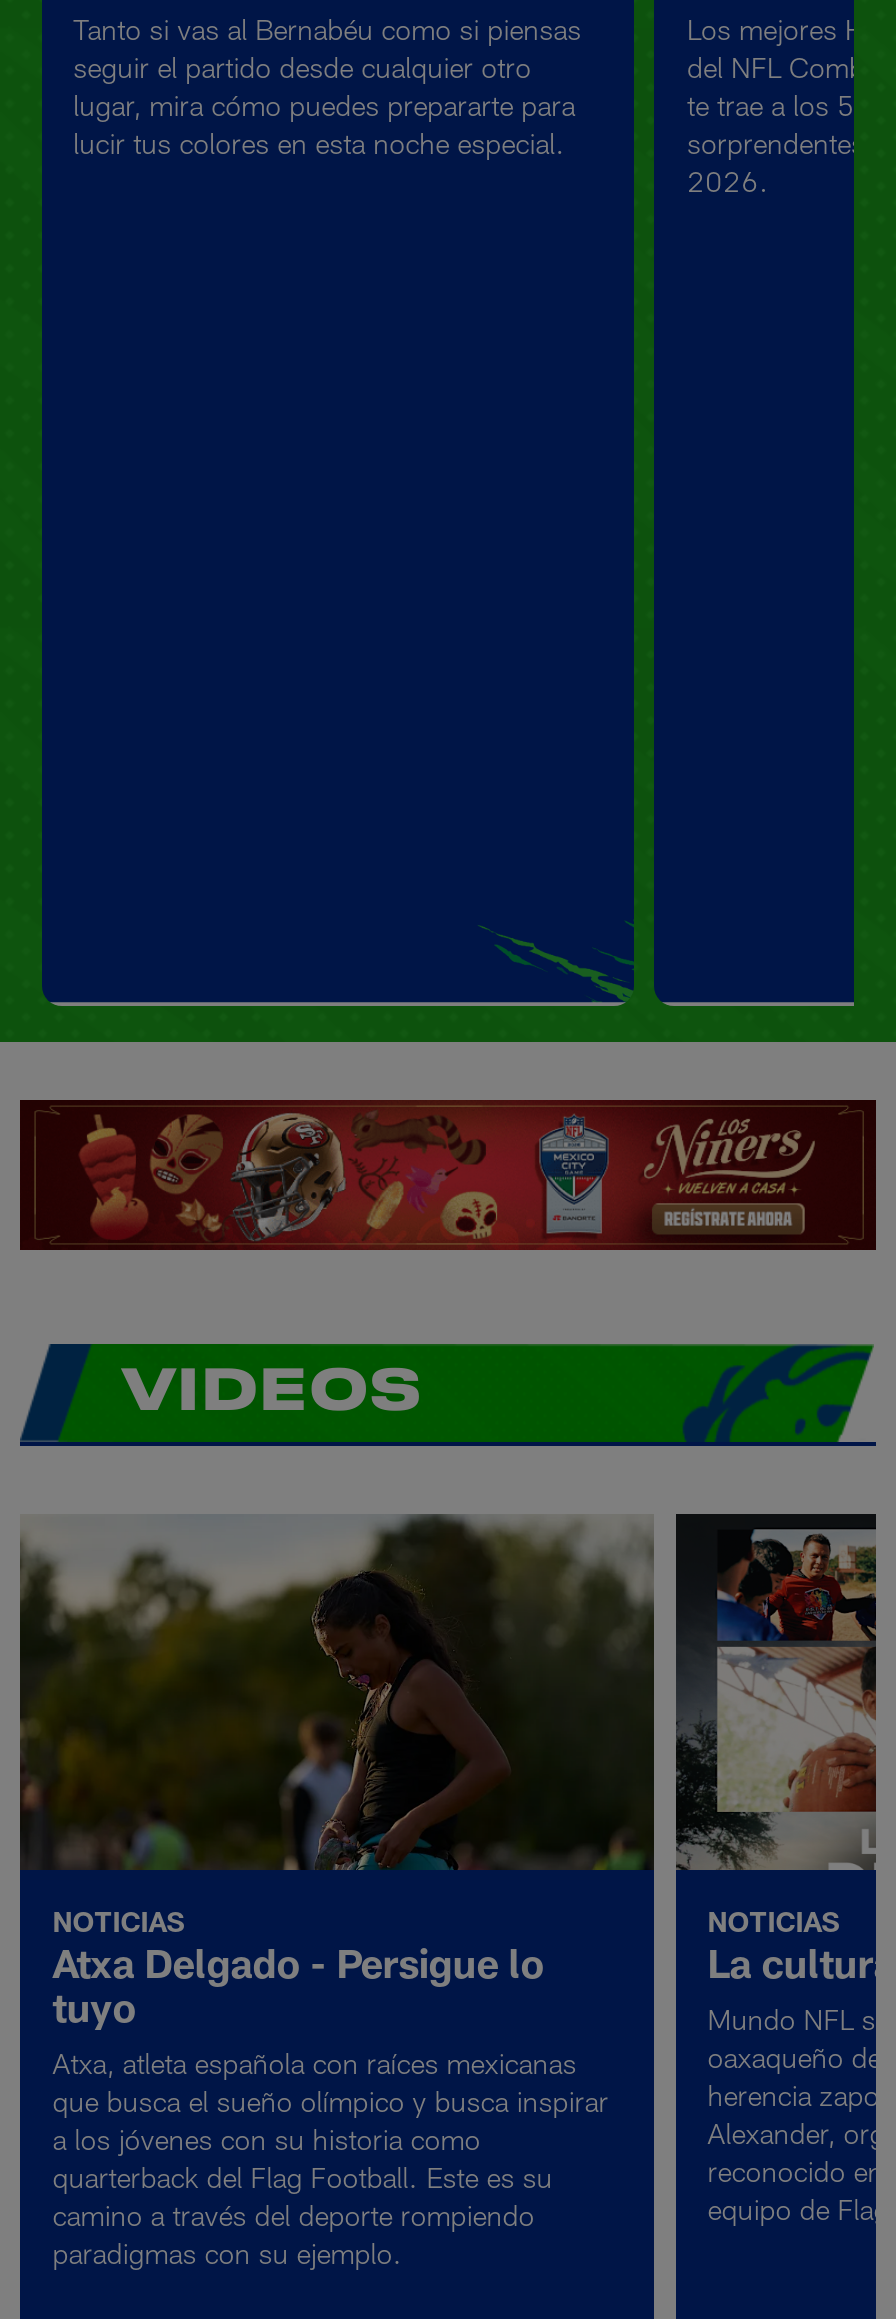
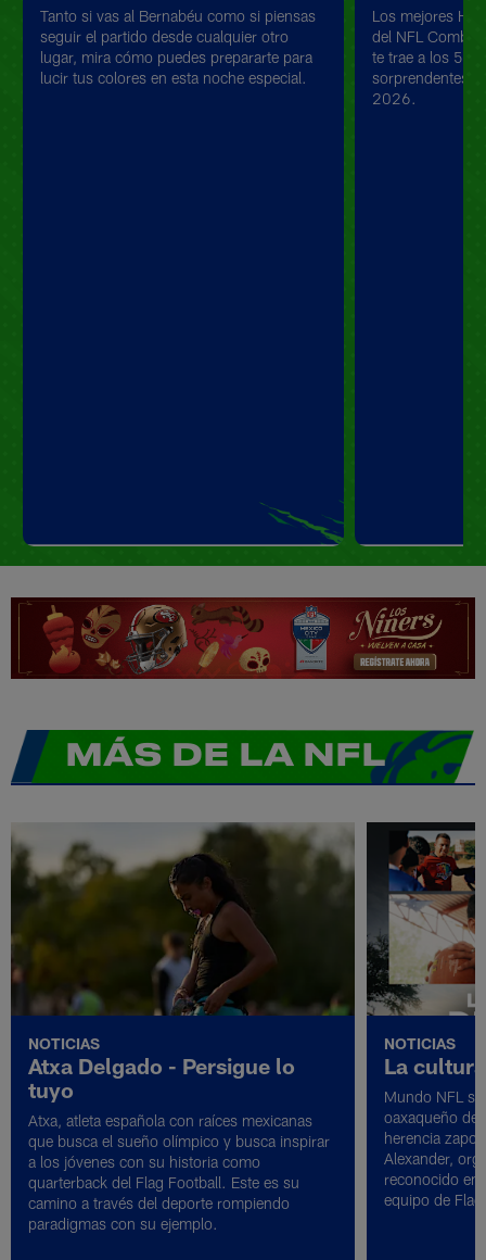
- VIDEOS
+ MÁS DE LA NFL
